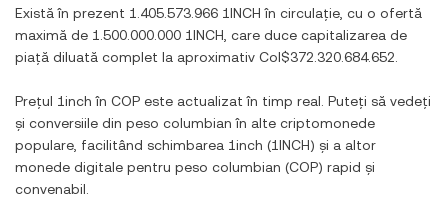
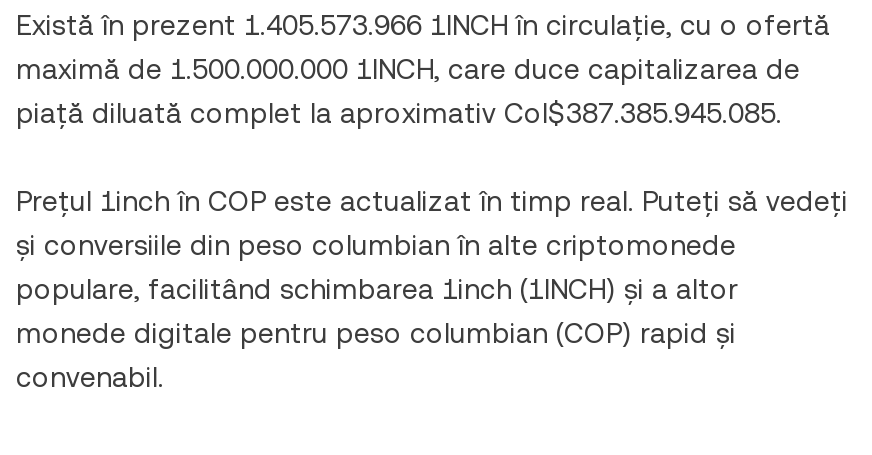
- piață diluată complet la aproximativ Col$372.320.684.652.
+ piață diluată complet la aproximativ Col$387.385.945.085.
